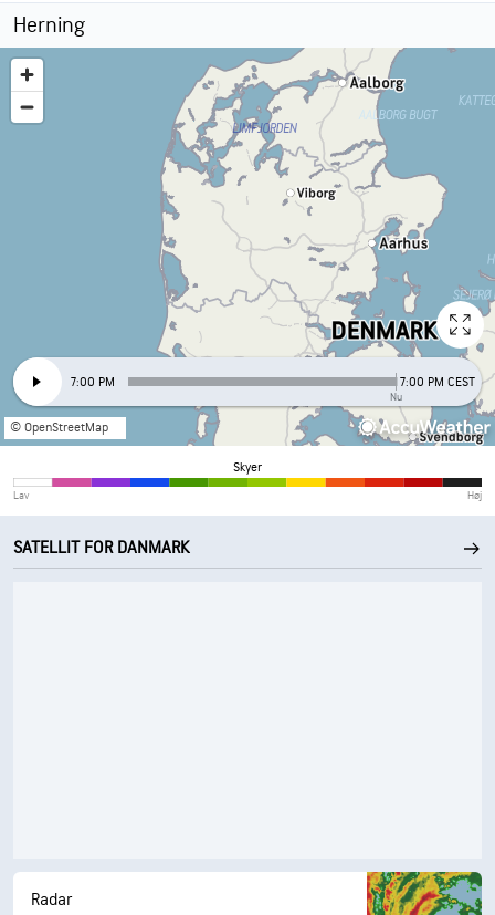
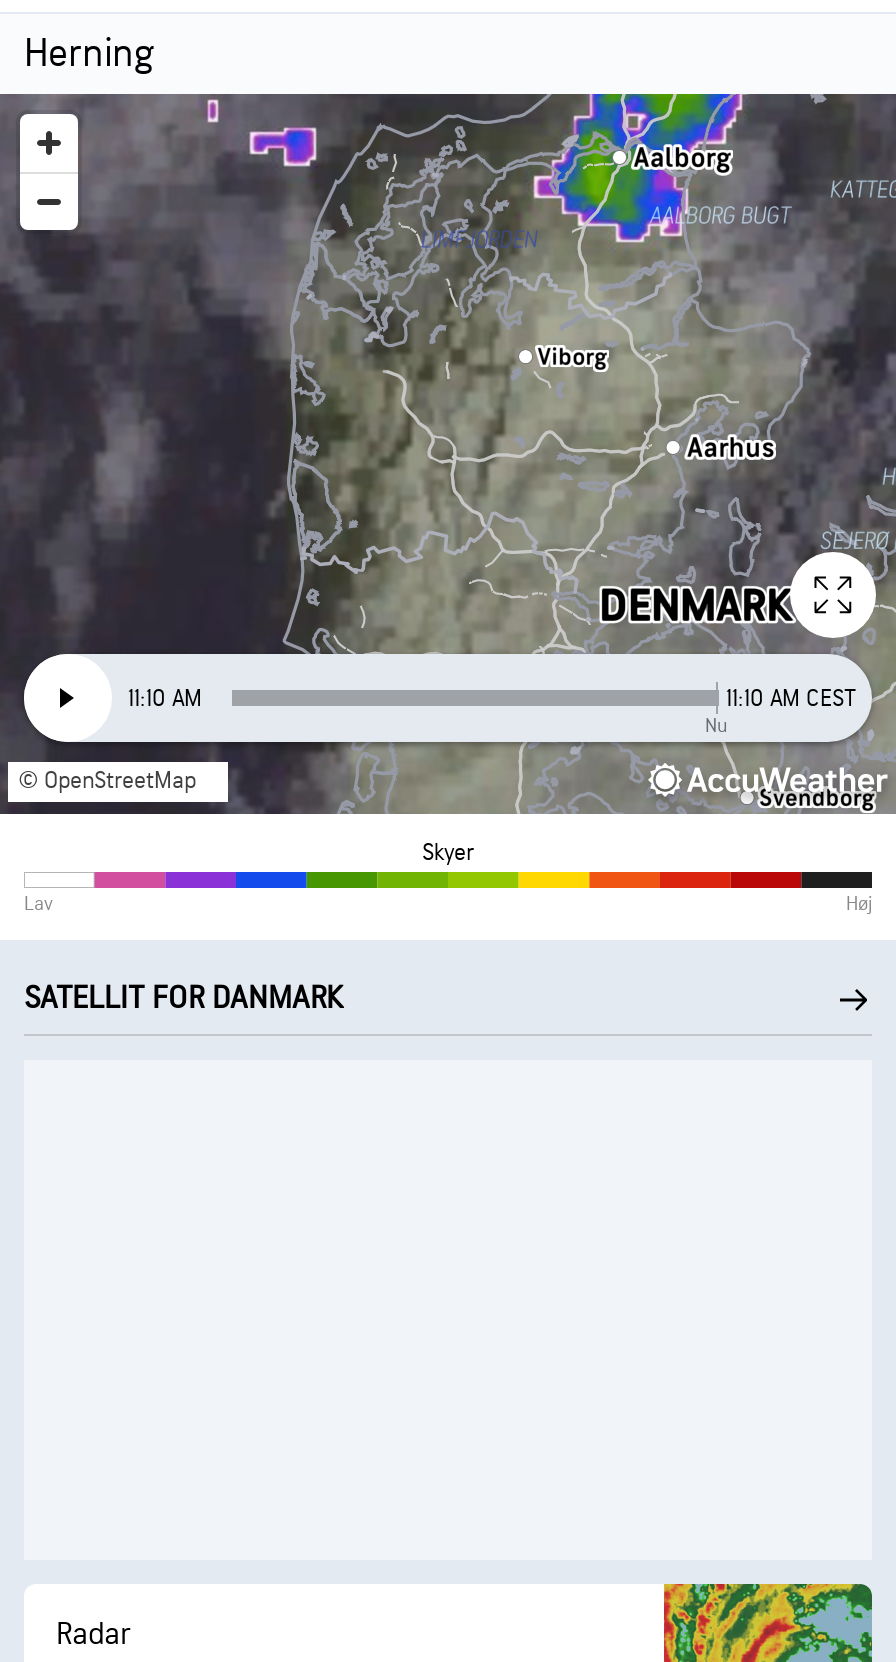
- [image]
- 7:00 PM
+ [image]
+ 11:10 AM

- 7:00 PM CEST
+ 11:10 AM CEST
